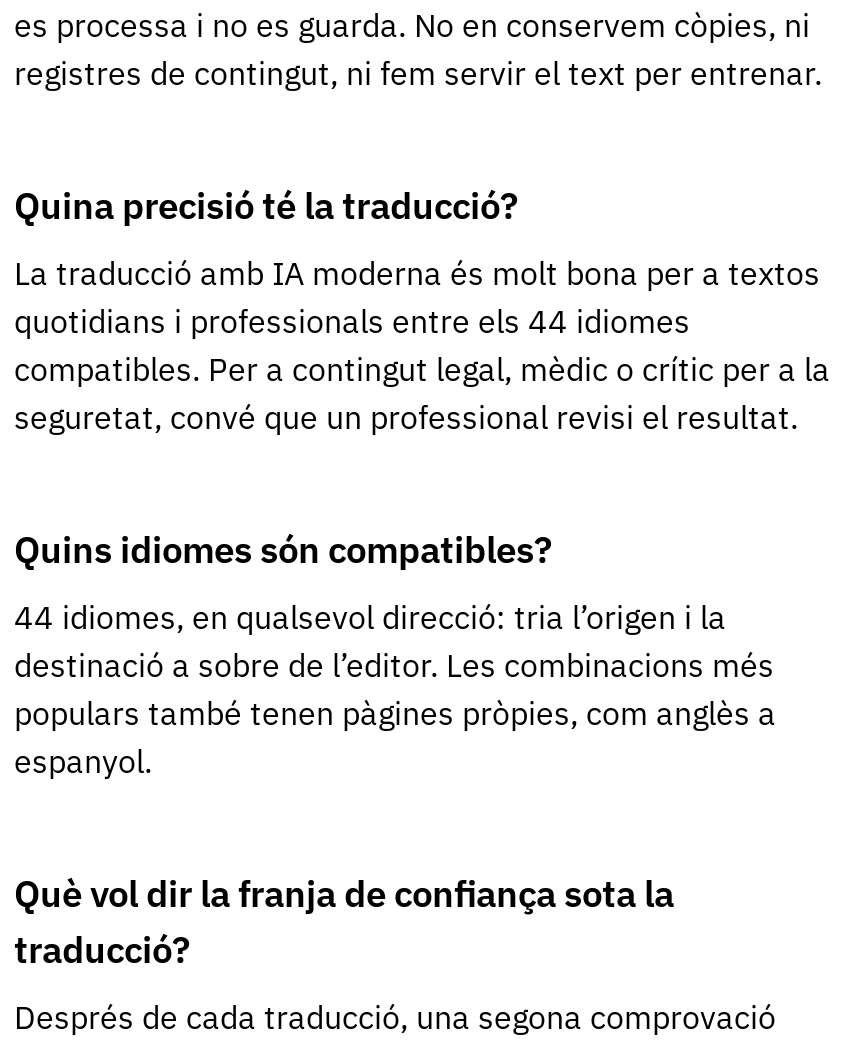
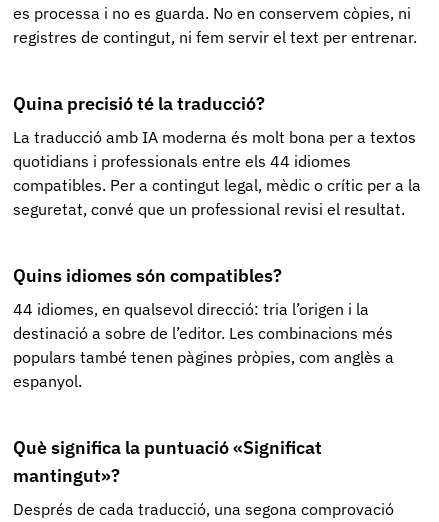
- Què vol dir la franja de confiança sota la
- traducció?
+ Què significa la puntuació «Significat
+ mantingut»?
